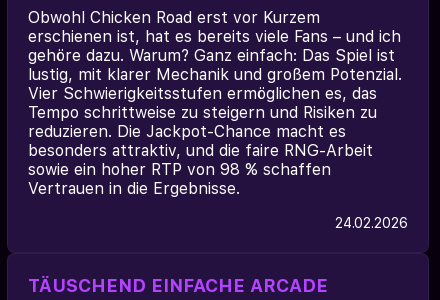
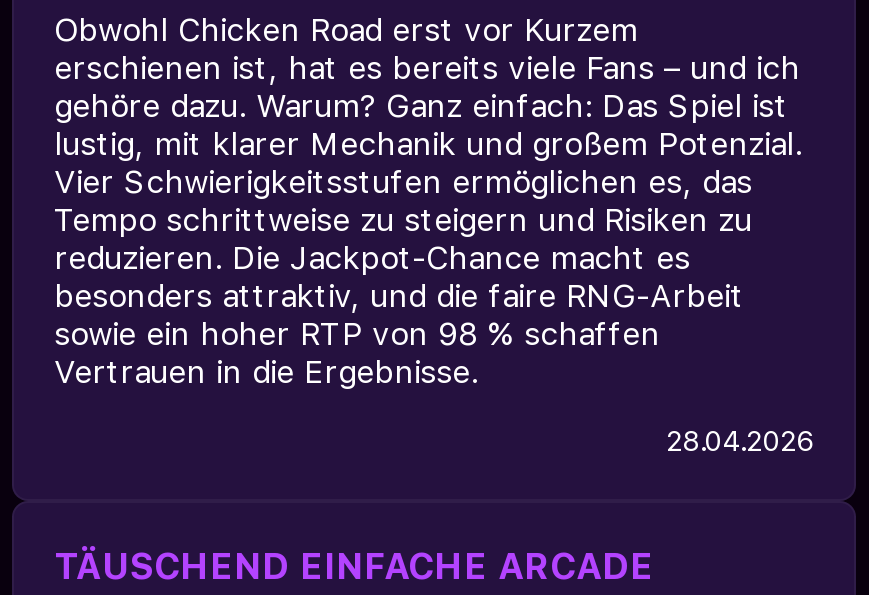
- 24.02.2026
+ 28.04.2026
